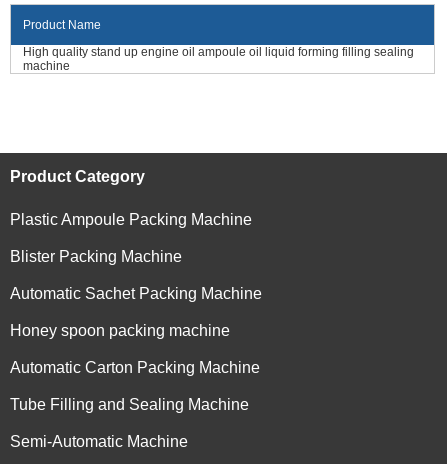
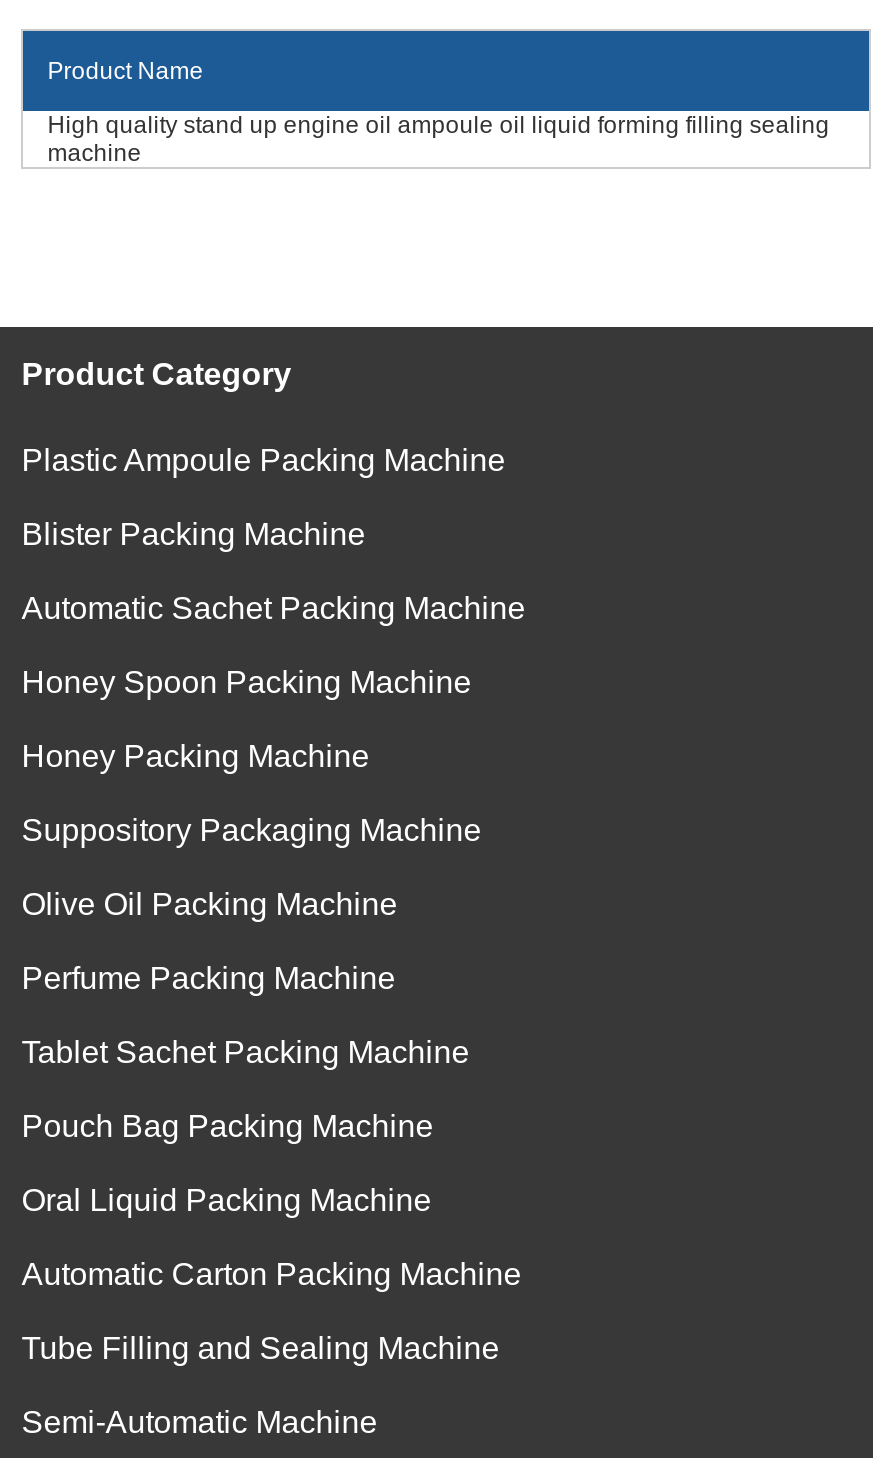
- Honey spoon packing machine
+ Honey Spoon Packing Machine
+ Honey Packing Machine
+ Suppository Packaging Machine
+ Olive Oil Packing Machine
+ Perfume Packing Machine
+ Tablet Sachet Packing Machine
+ Pouch Bag Packing Machine
+ Oral Liquid Packing Machine
